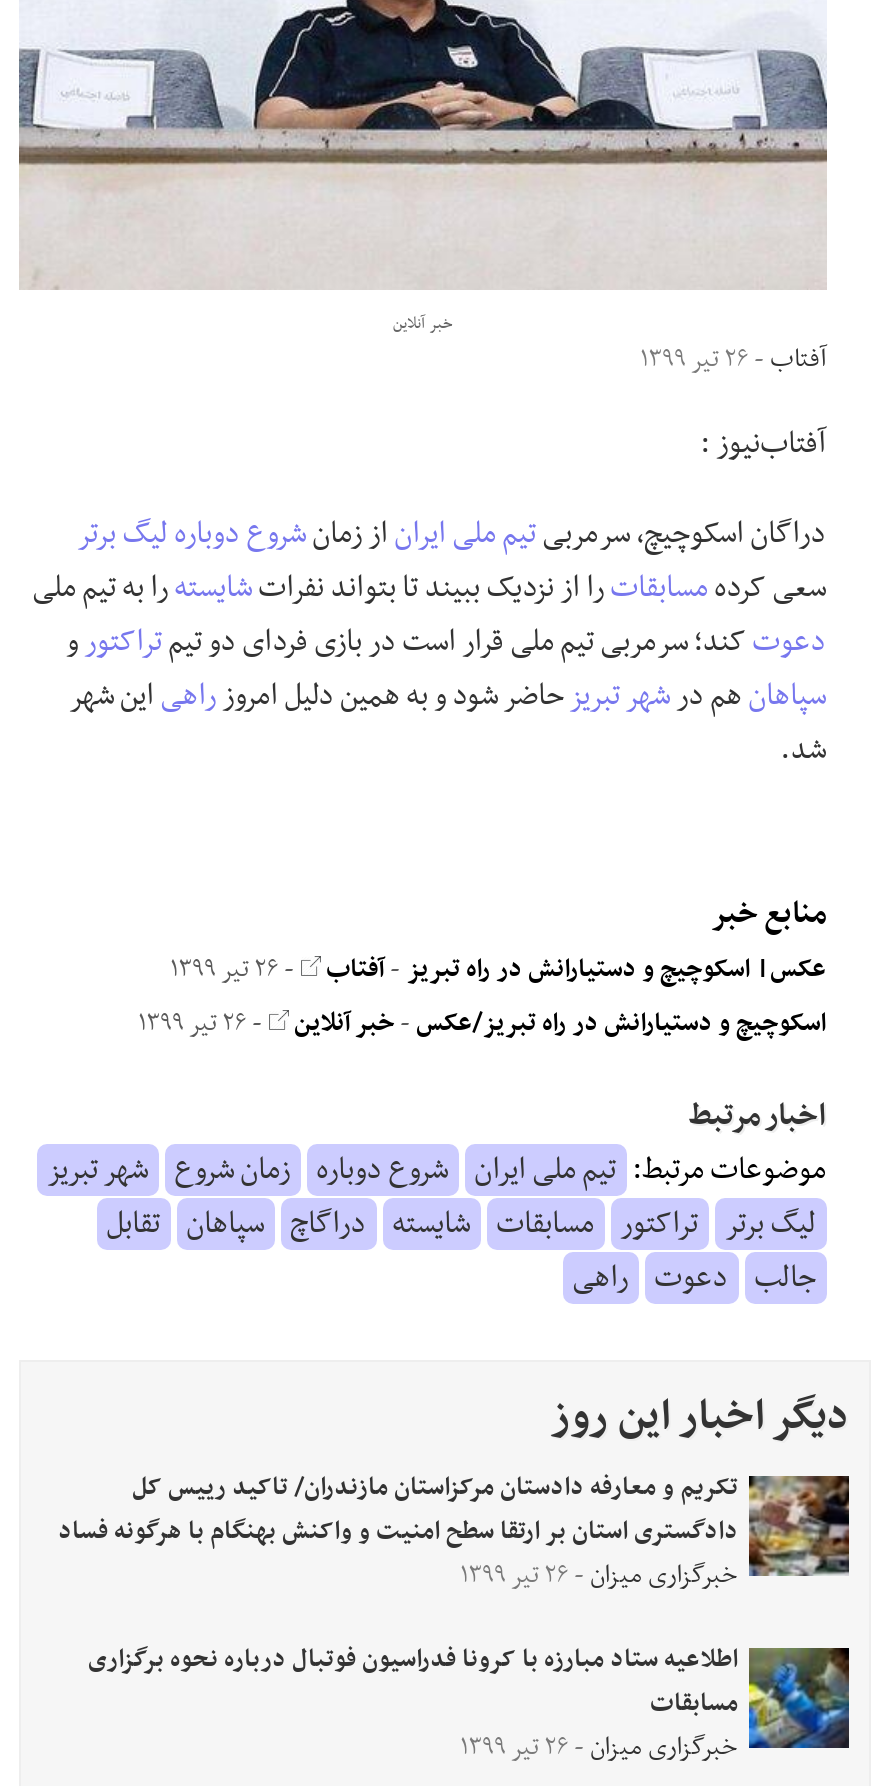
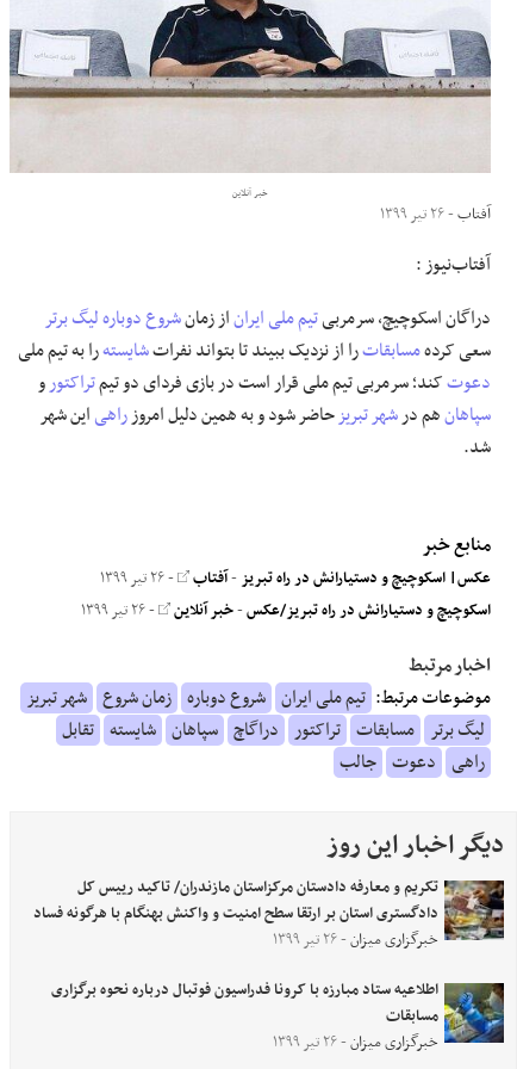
- لیگ برتر تراکتور مسابقات شایسته دراگاچ سپاهان تقابل
+ لیگ برتر مسابقات تراکتور دراگاچ سپاهان شایسته تقابل

- جالب دعوت راهی
+ راهی دعوت جالب
